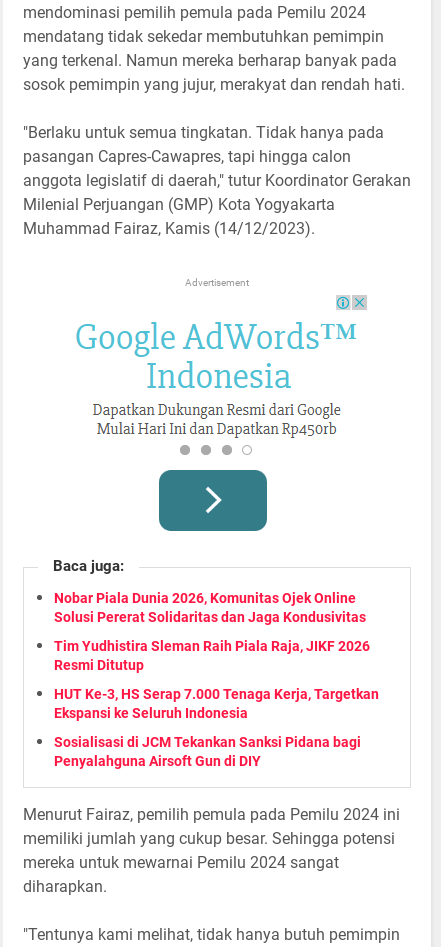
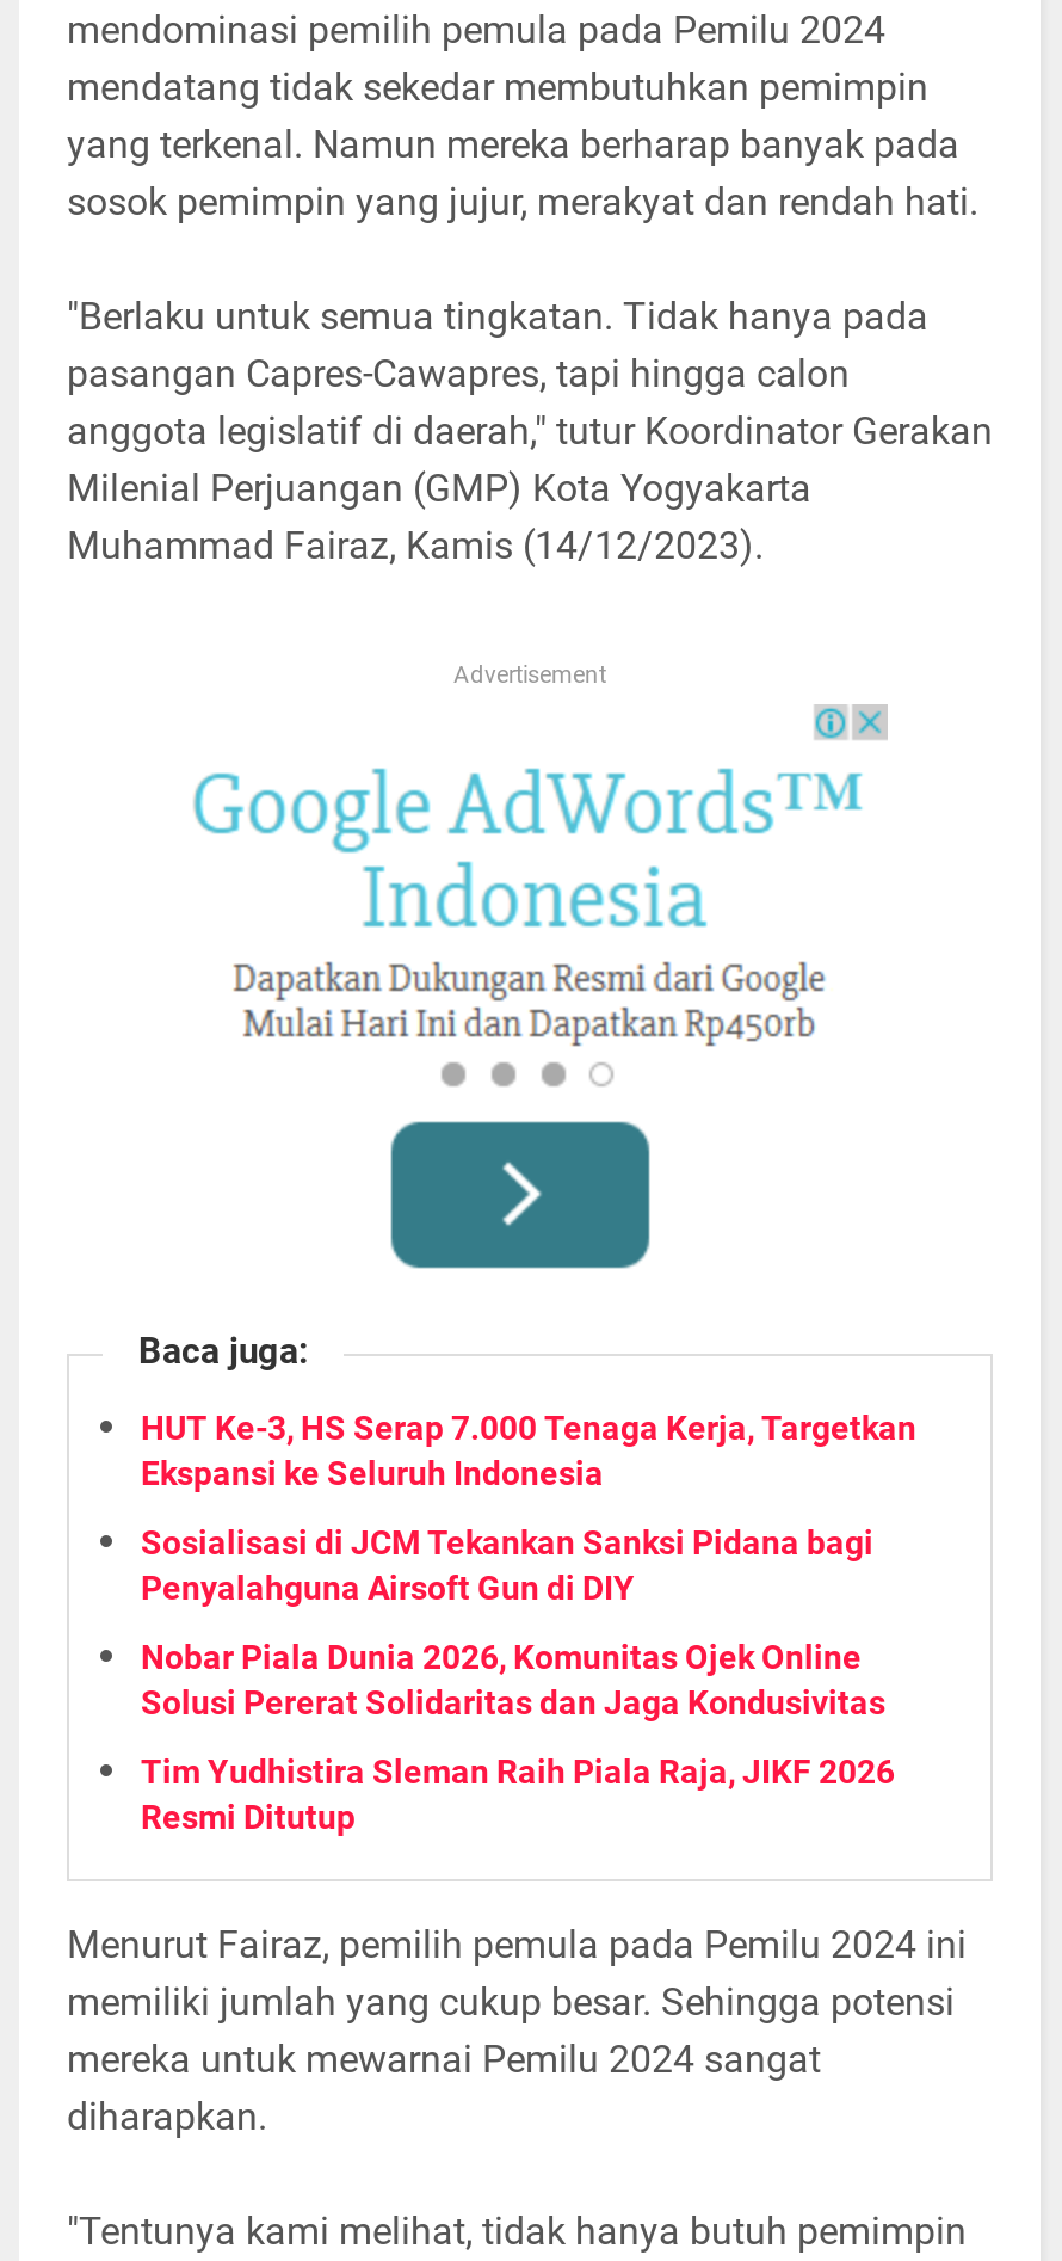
moved down: Nobar Piala Dunia 2026, Komunitas Ojek Online | Solusi Pererat Solidaritas dan Jaga Kondusivitas | Tim Yudhistira Sleman Raih Piala Raja, JIKF 2026 | Resmi Ditutup

moved up: HUT Ke-3, HS Serap 7.000 Tenaga Kerja, Targetkan | Ekspansi ke Seluruh Indonesia | Sosialisasi di JCM Tekankan Sanksi Pidana bagi | Penyalahguna Airsoft Gun di DIY
